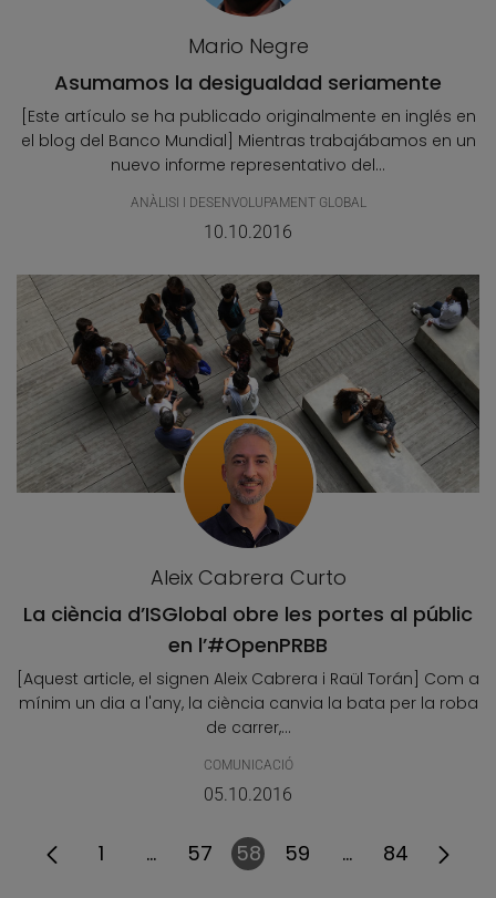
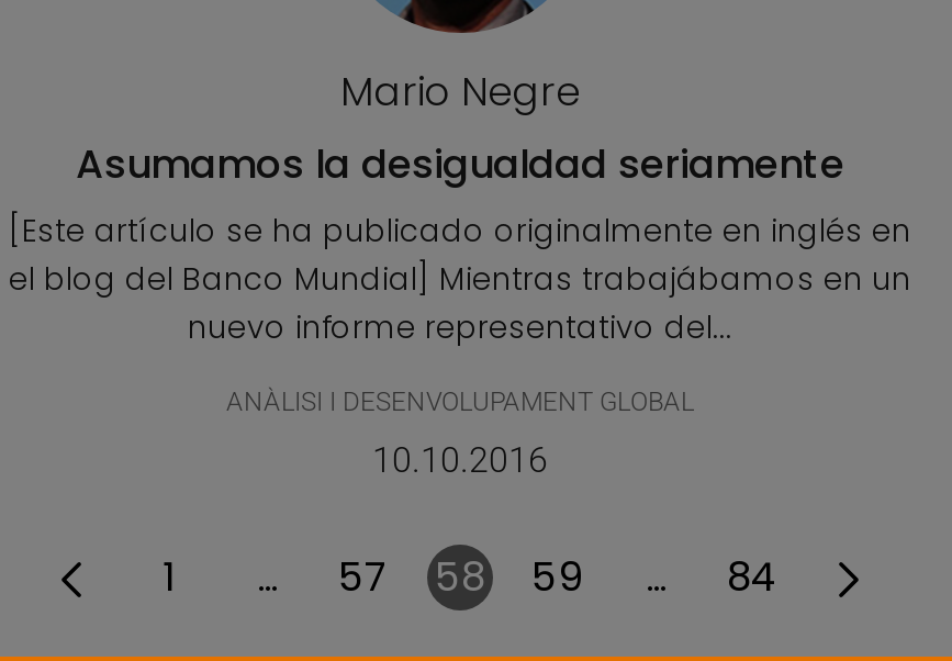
- [image]
- Aleix Cabrera Curto
- La ciència d’ISGlobal obre les portes al públic
- en l’#OpenPRBB
- [Aquest article, el signen Aleix Cabrera i Raül Torán] Com a
- mínim un dia a l'any, la ciència canvia la bata per la roba
- de carrer,...
- COMUNICACIÓ
- 05.10.2016
